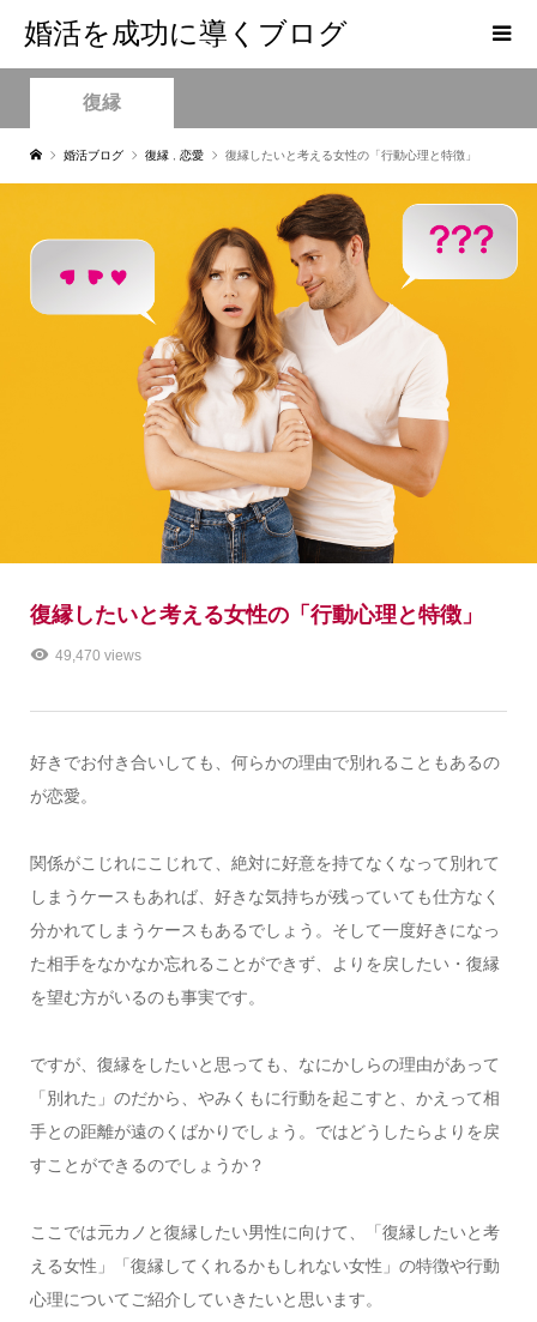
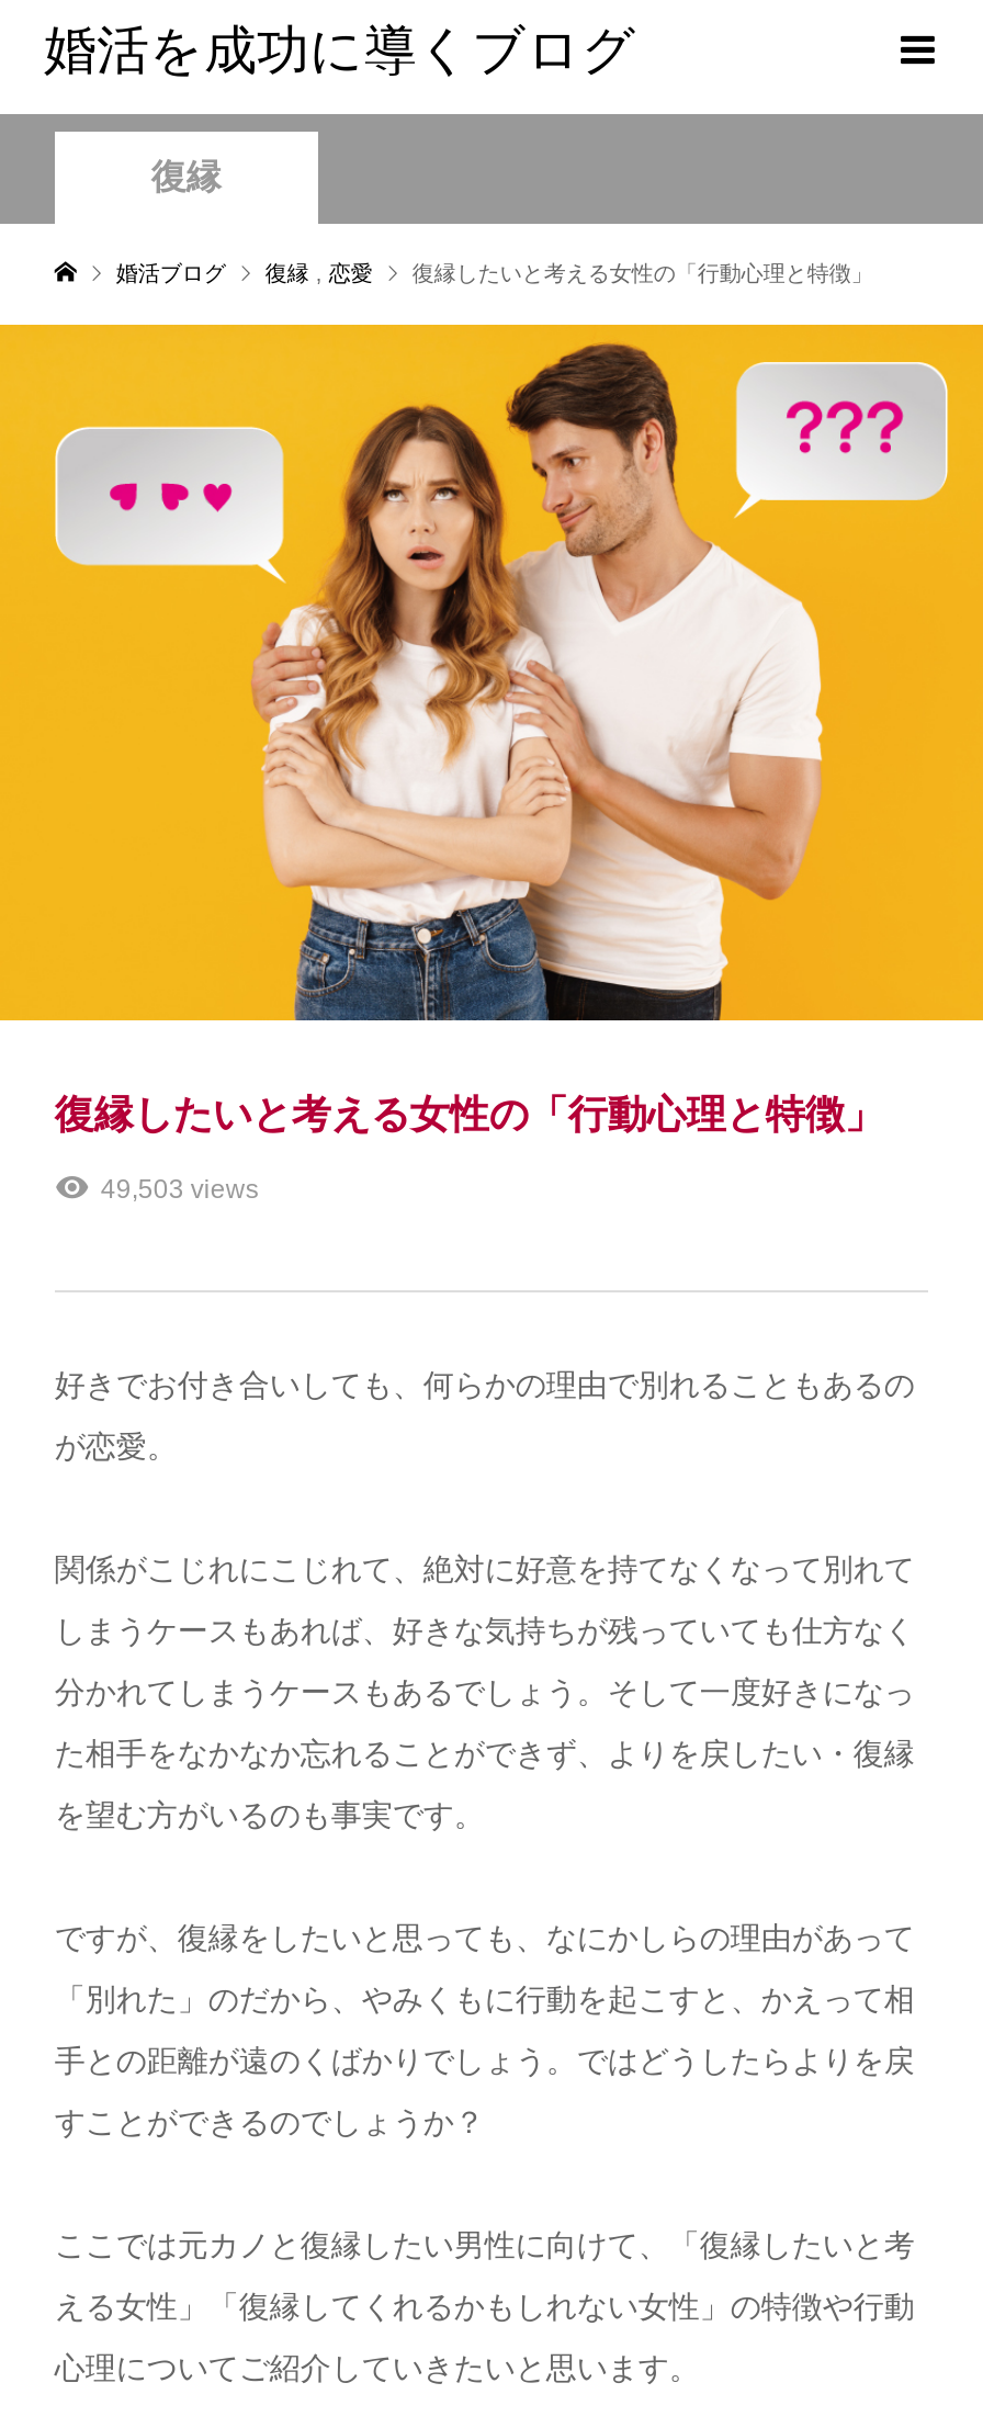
- 49,470 views
+ 49,503 views
